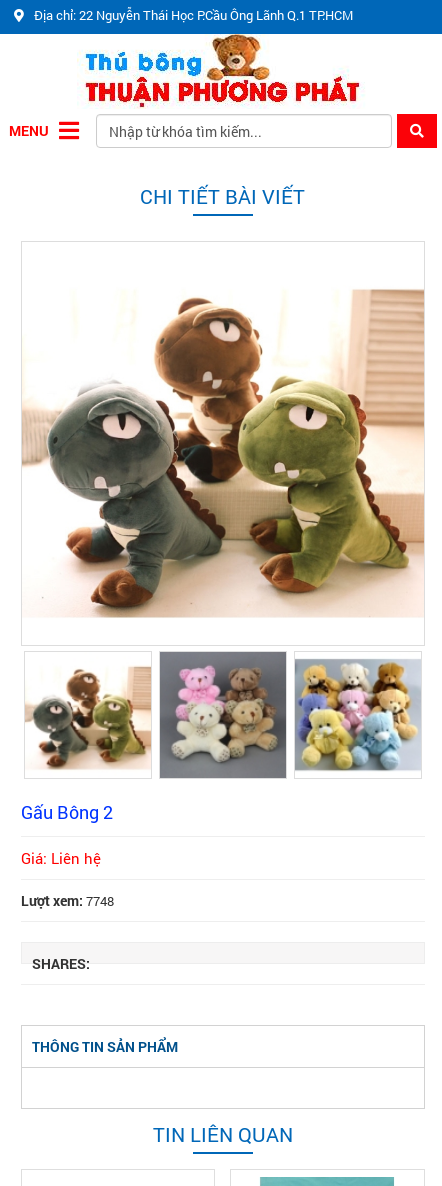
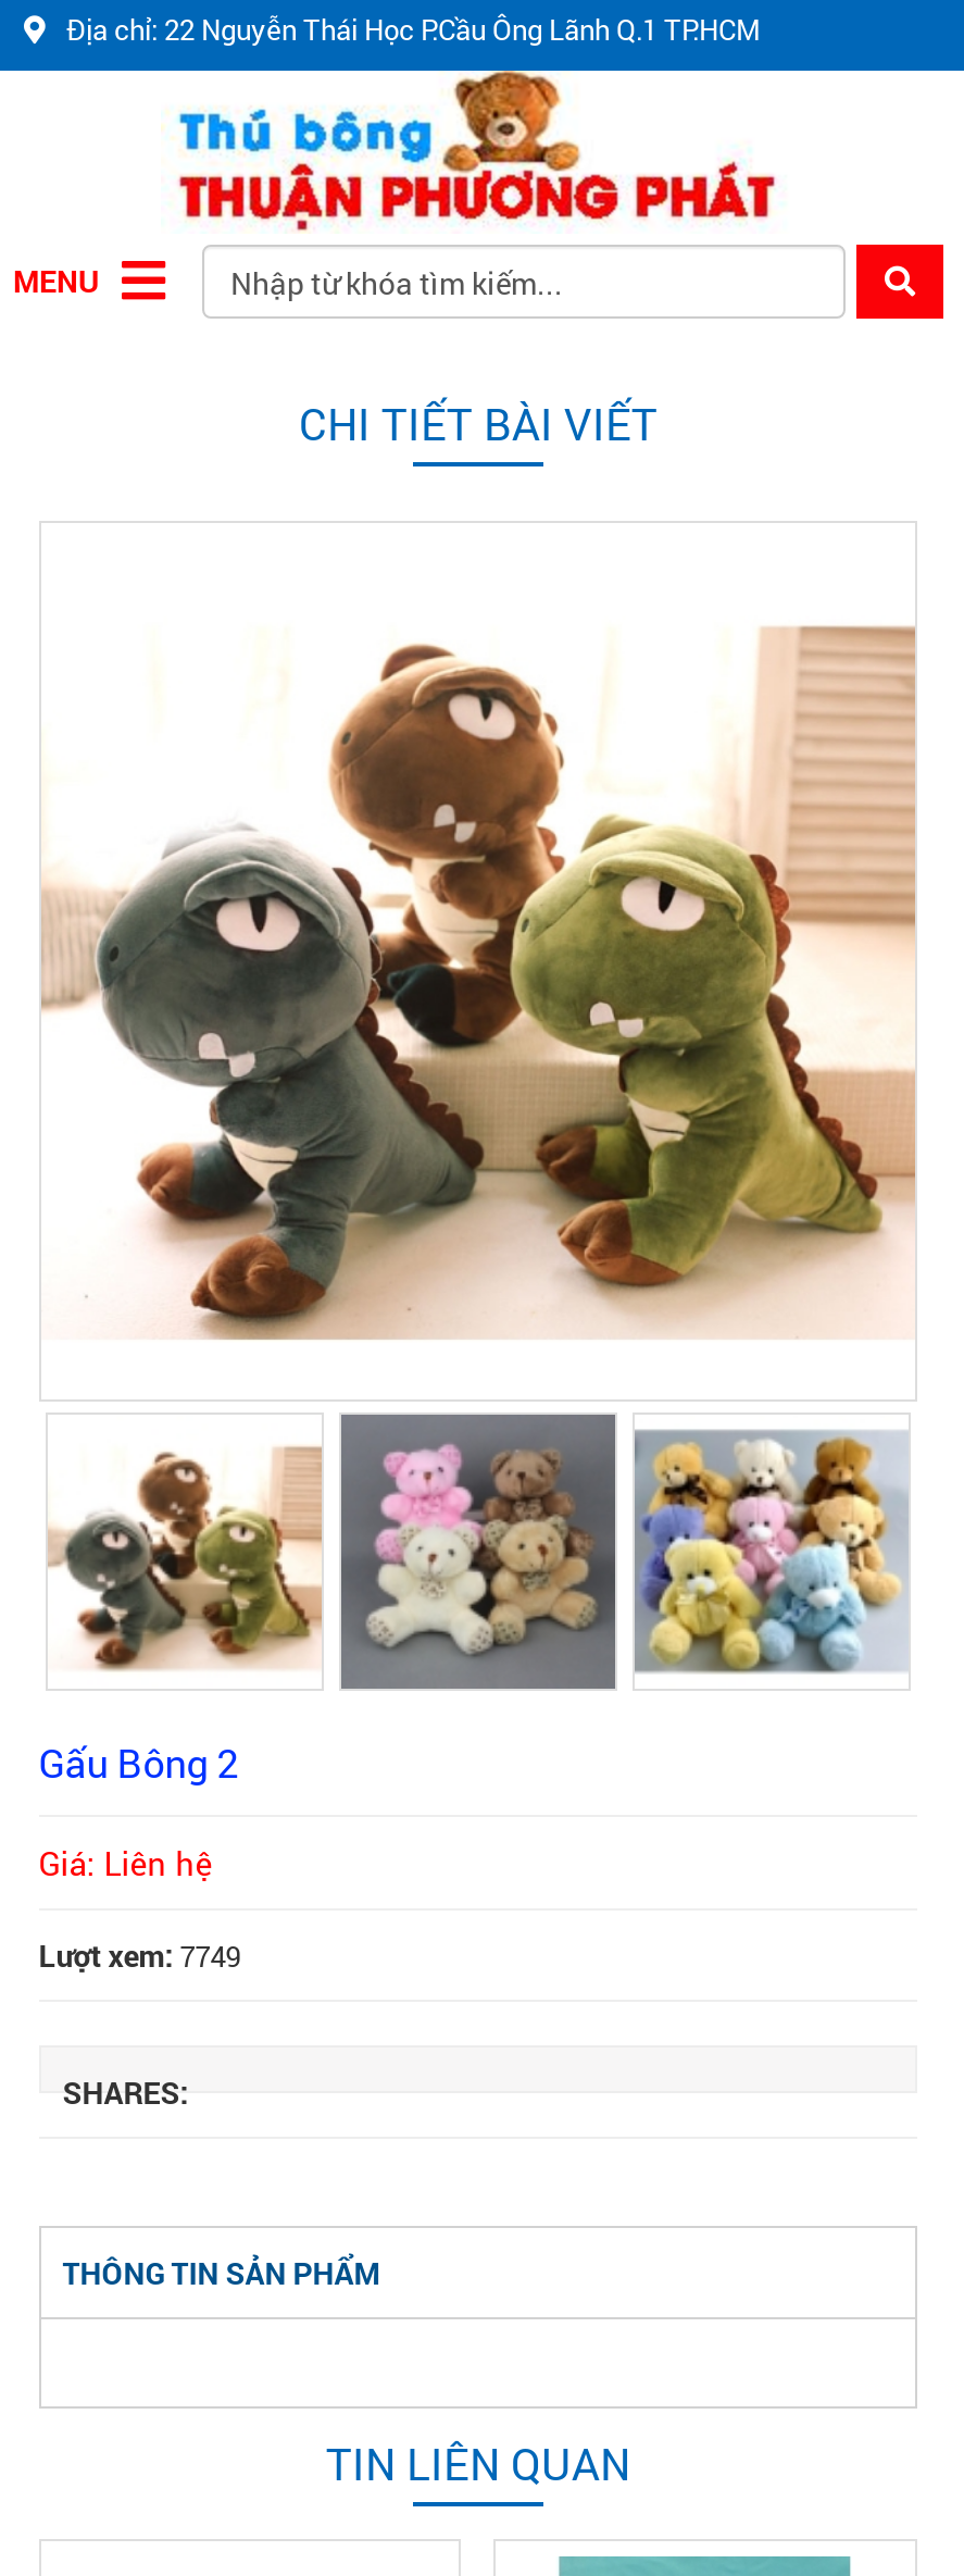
- Lượt xem: 7748
+ Lượt xem: 7749
